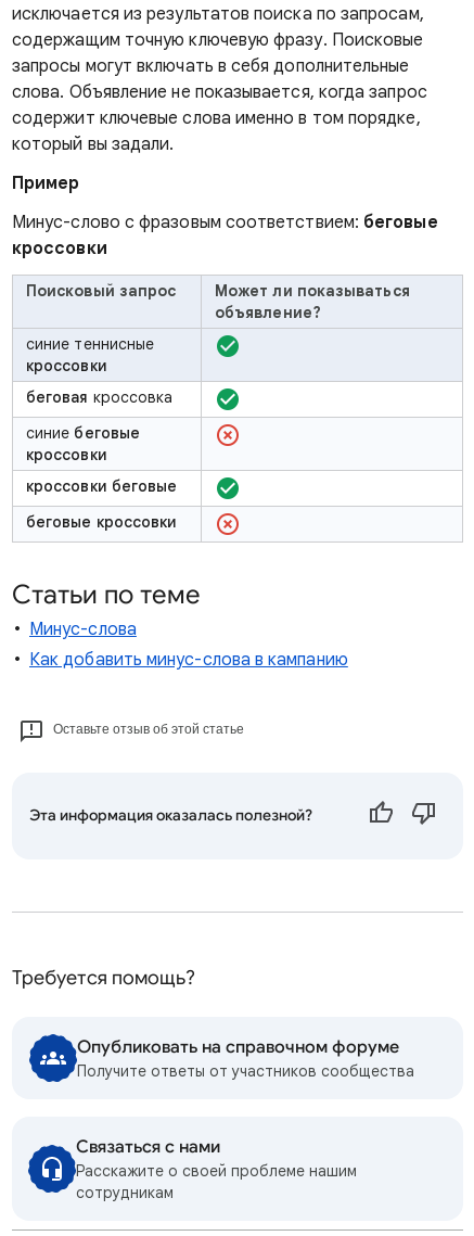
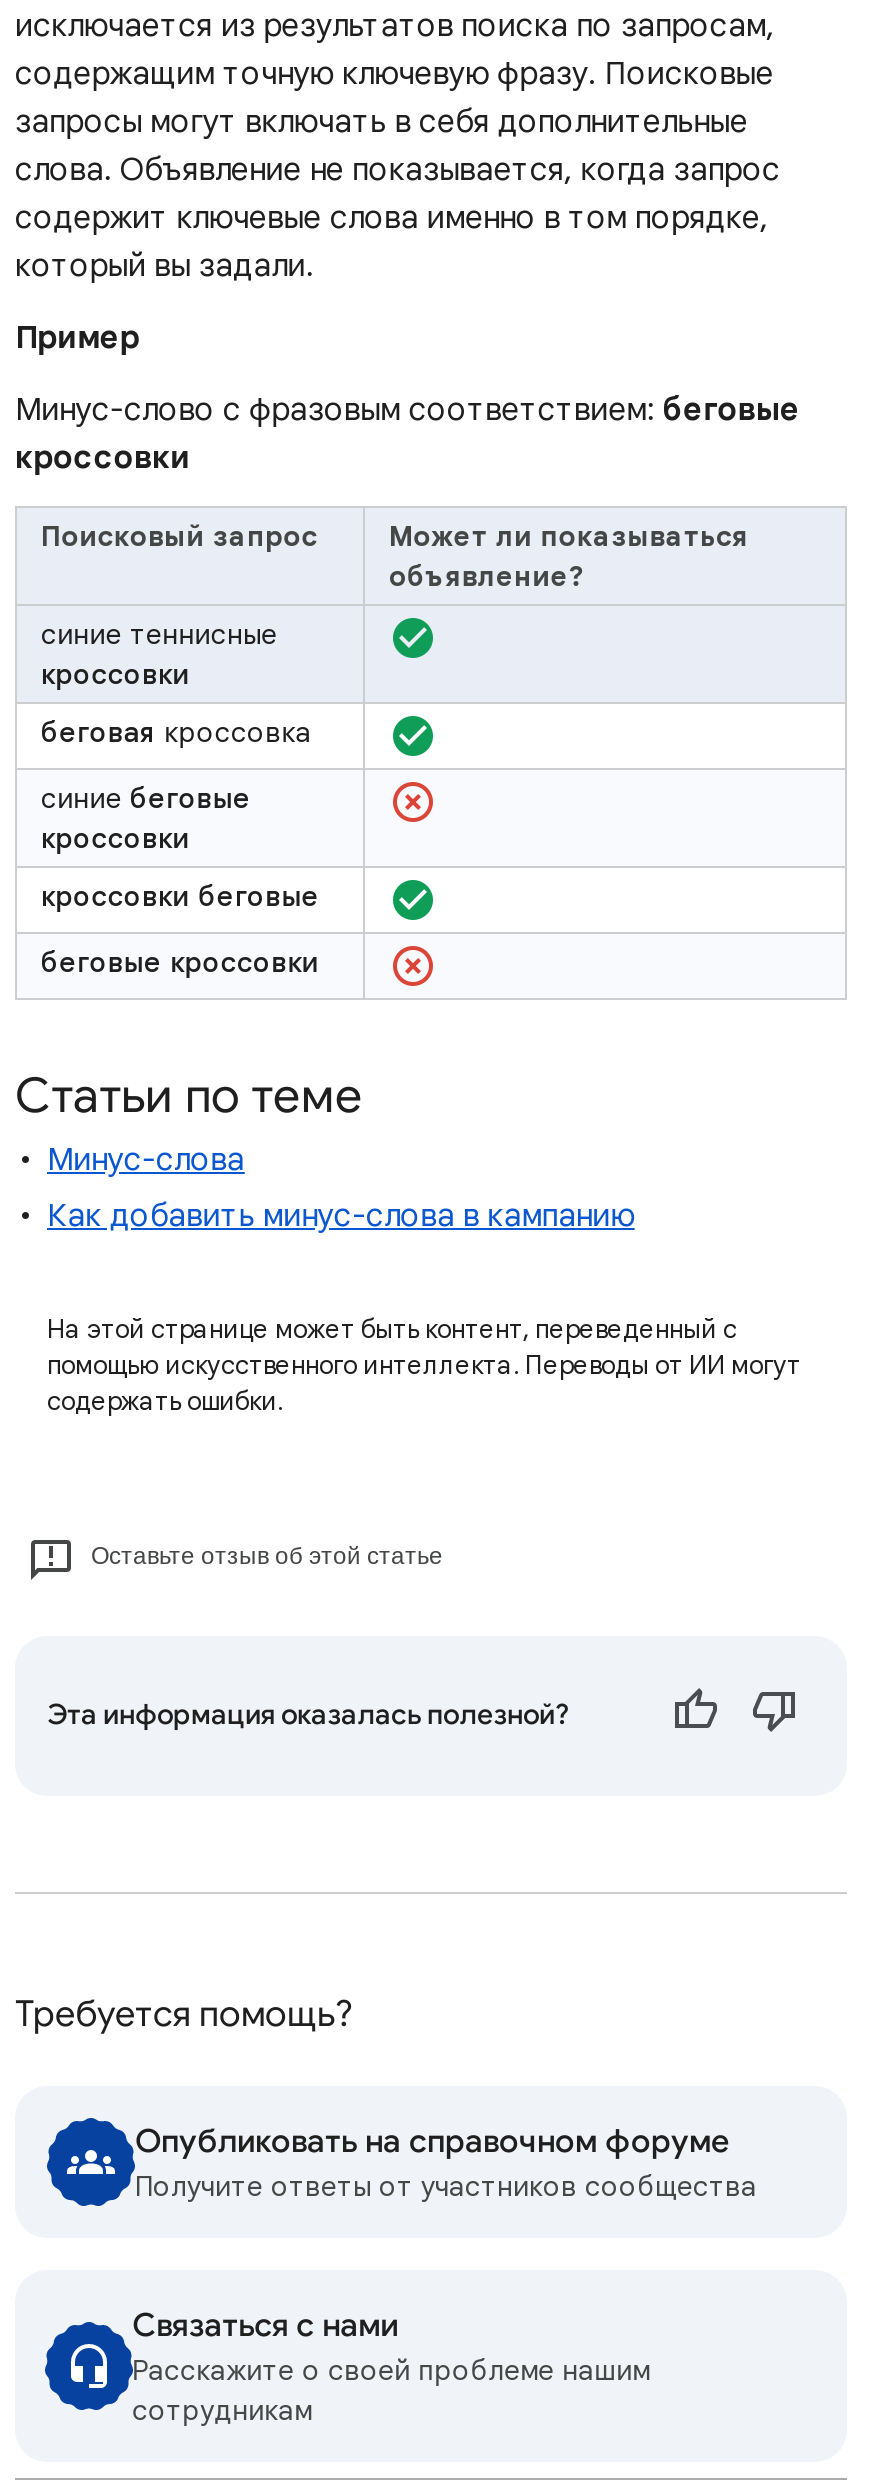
+ На этой странице может быть контент, переведенный с
+ помощью искусственного интеллекта. Переводы от ИИ могут
+ содержать ошибки.
